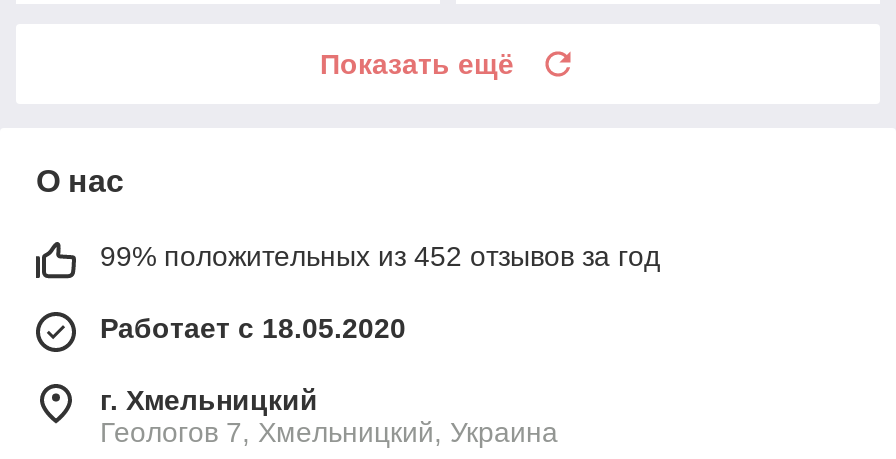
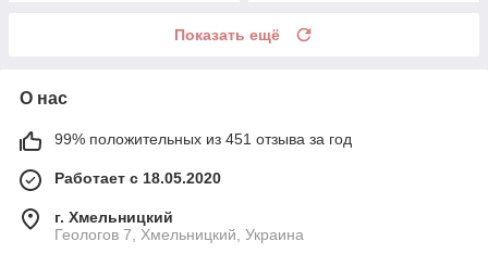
- 99% положительных из 452 отзывов за год
+ 99% положительных из 451 отзыва за год
